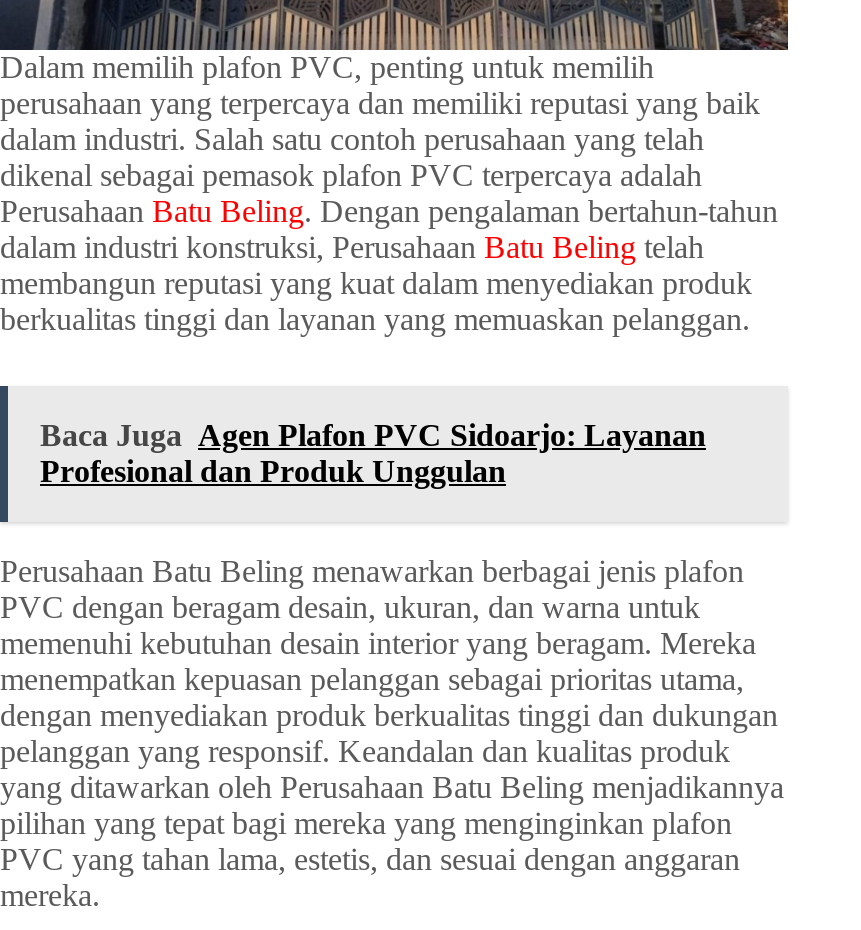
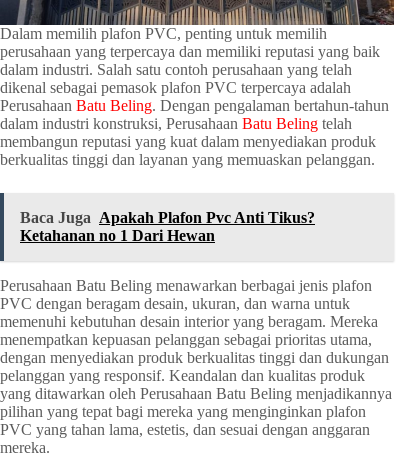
- Baca Juga Agen Plafon PVC Sidoarjo: Layanan
- Profesional dan Produk Unggulan
+ Baca Juga Apakah Plafon Pvc Anti Tikus?
+ Ketahanan no 1 Dari Hewan
